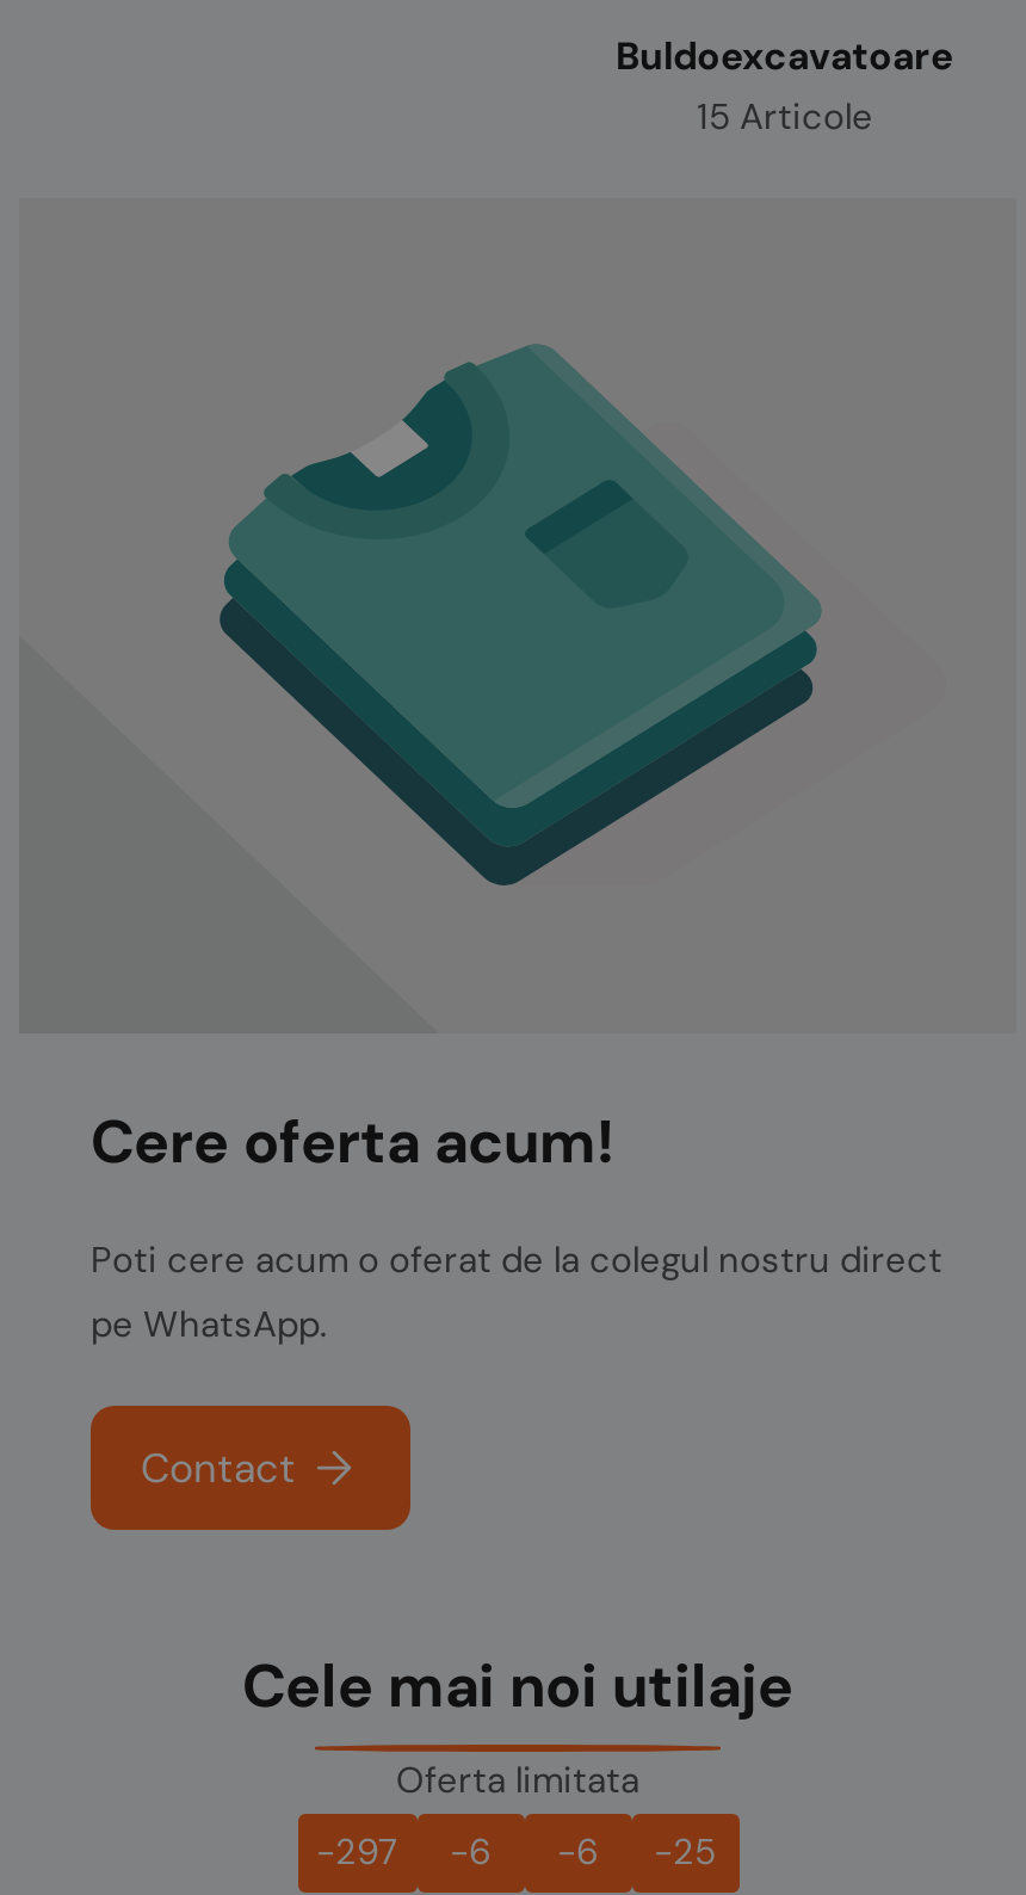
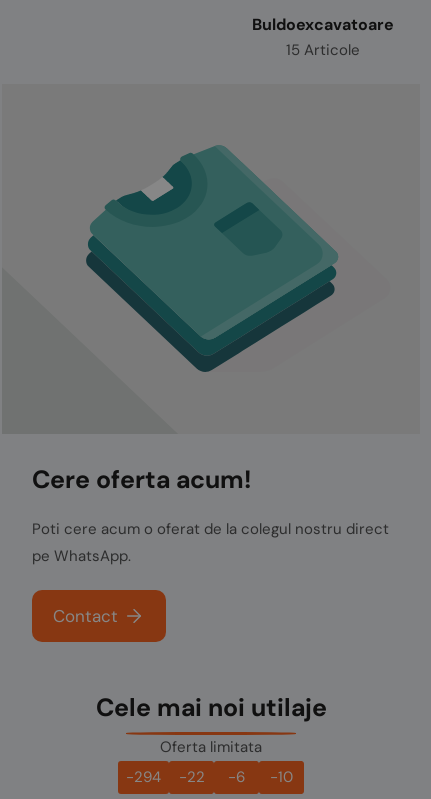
- -297
+ -294
+ -22

- -6
- -25
+ -10
